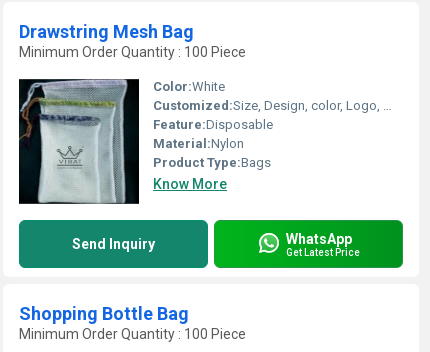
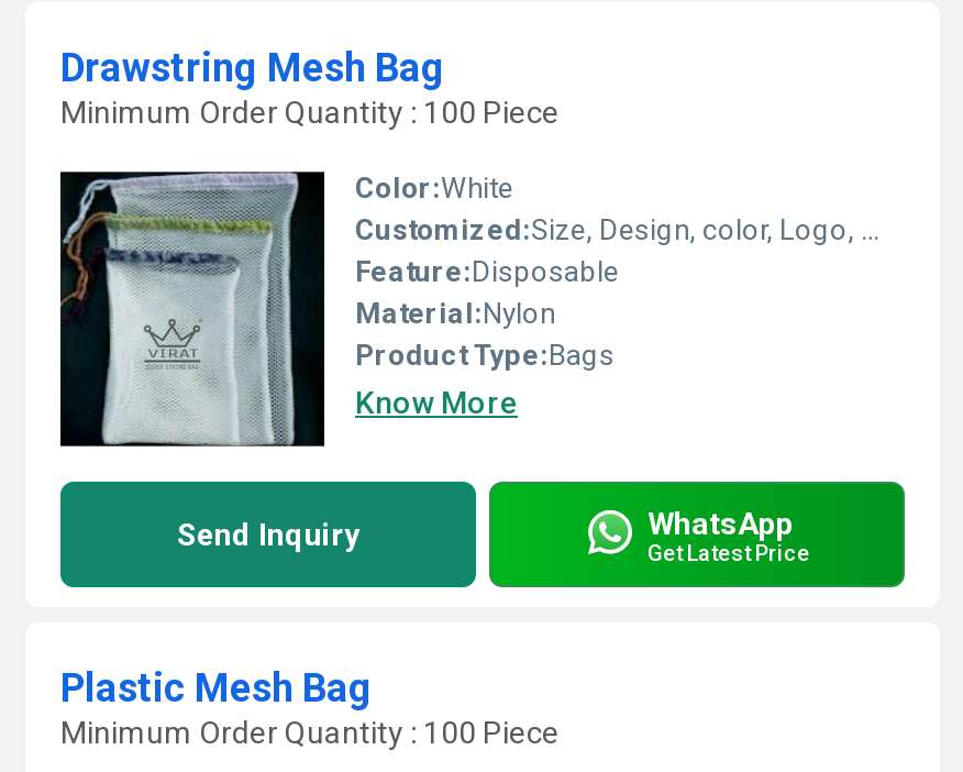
- Shopping Bottle Bag
+ Plastic Mesh Bag
